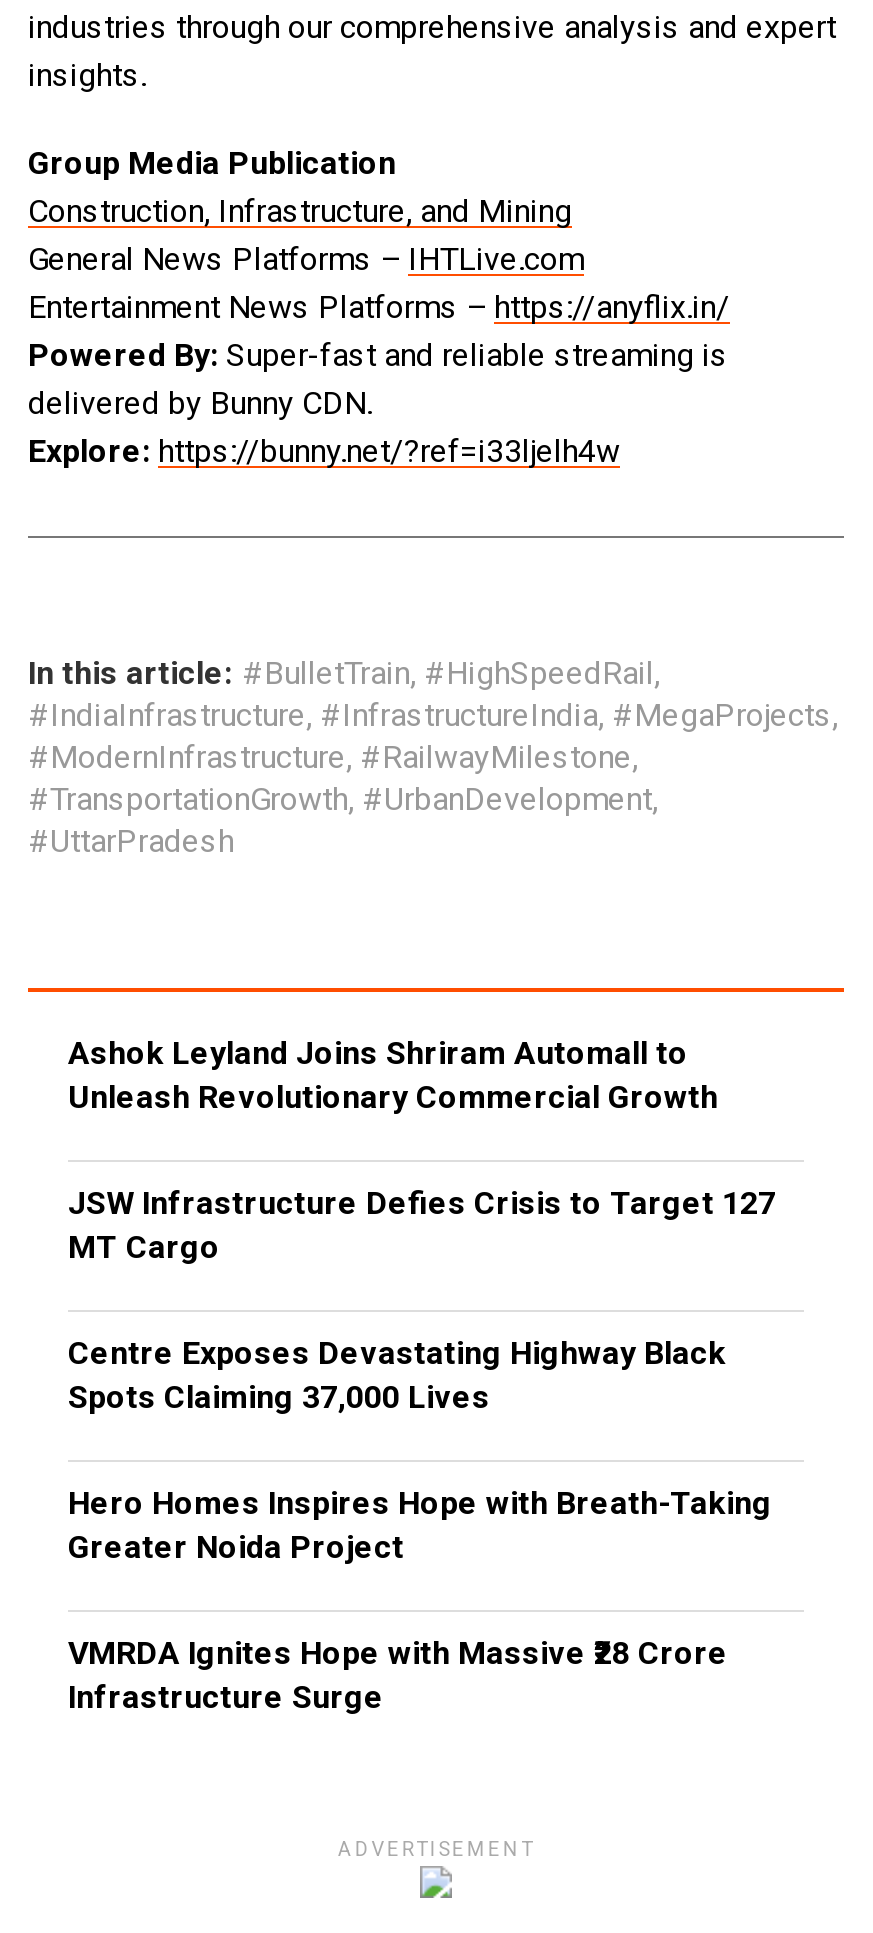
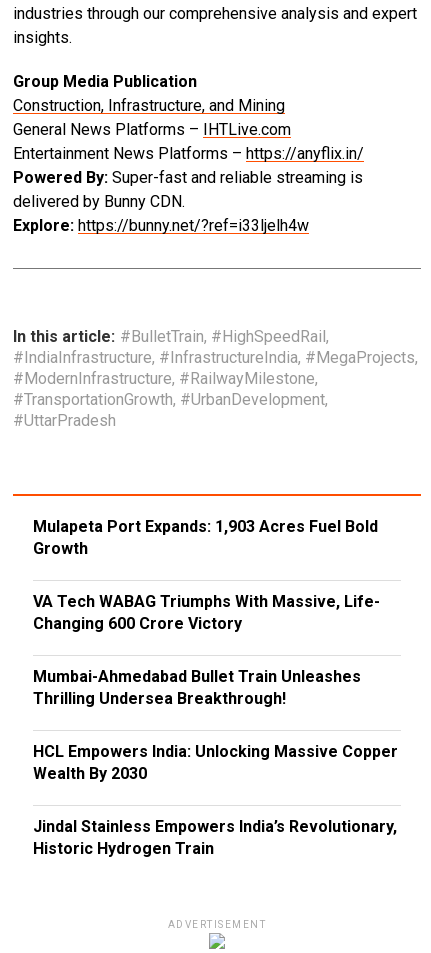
- Ashok Leyland Joins Shriram Automall to
- Unleash Revolutionary Commercial Growth
+ Mulapeta Port Expands: 1,903 Acres Fuel Bold
+ Growth

- JSW Infrastructure Defies Crisis to Target 127
- MT Cargo
+ VA Tech WABAG Triumphs With Massive, Life-
+ Changing ₹600 Crore Victory

- Centre Exposes Devastating Highway Black
- Spots Claiming 37,000 Lives
+ Mumbai-Ahmedabad Bullet Train Unleashes
+ Thrilling Undersea Breakthrough!

- Hero Homes Inspires Hope with Breath-Taking
- Greater Noida Project
+ HCL Empowers India: Unlocking Massive Copper
+ Wealth By 2030

- VMRDA Ignites Hope with Massive ₹28 Crore
- Infrastructure Surge
+ Jindal Stainless Empowers India’s Revolutionary,
+ Historic Hydrogen Train
